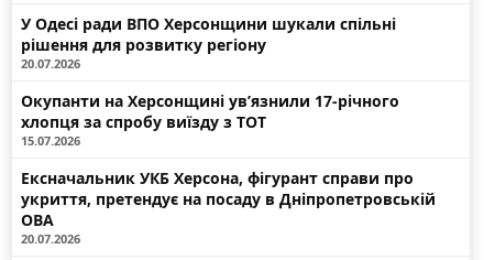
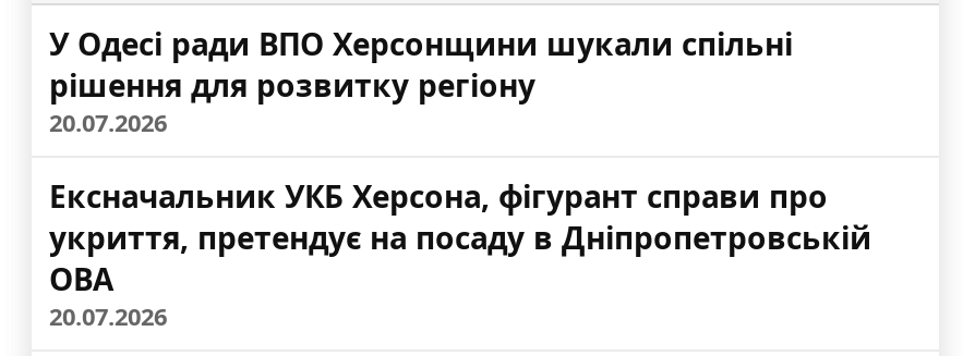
- Окупанти на Херсонщині ув’язнили 17-річного
- хлопця за спробу виїзду з ТОТ
- 15.07.2026
